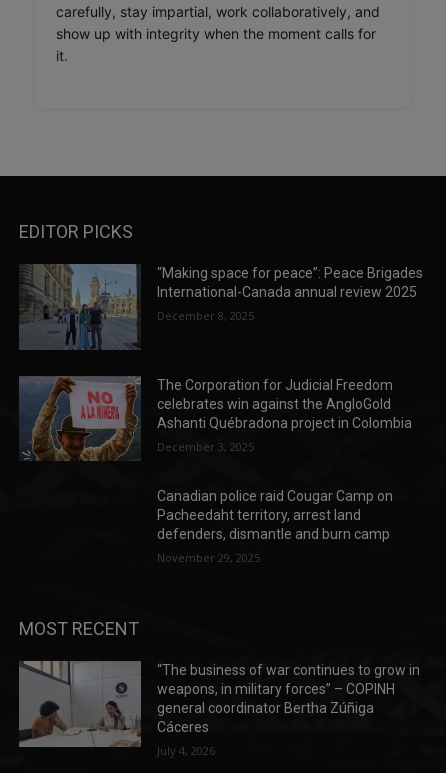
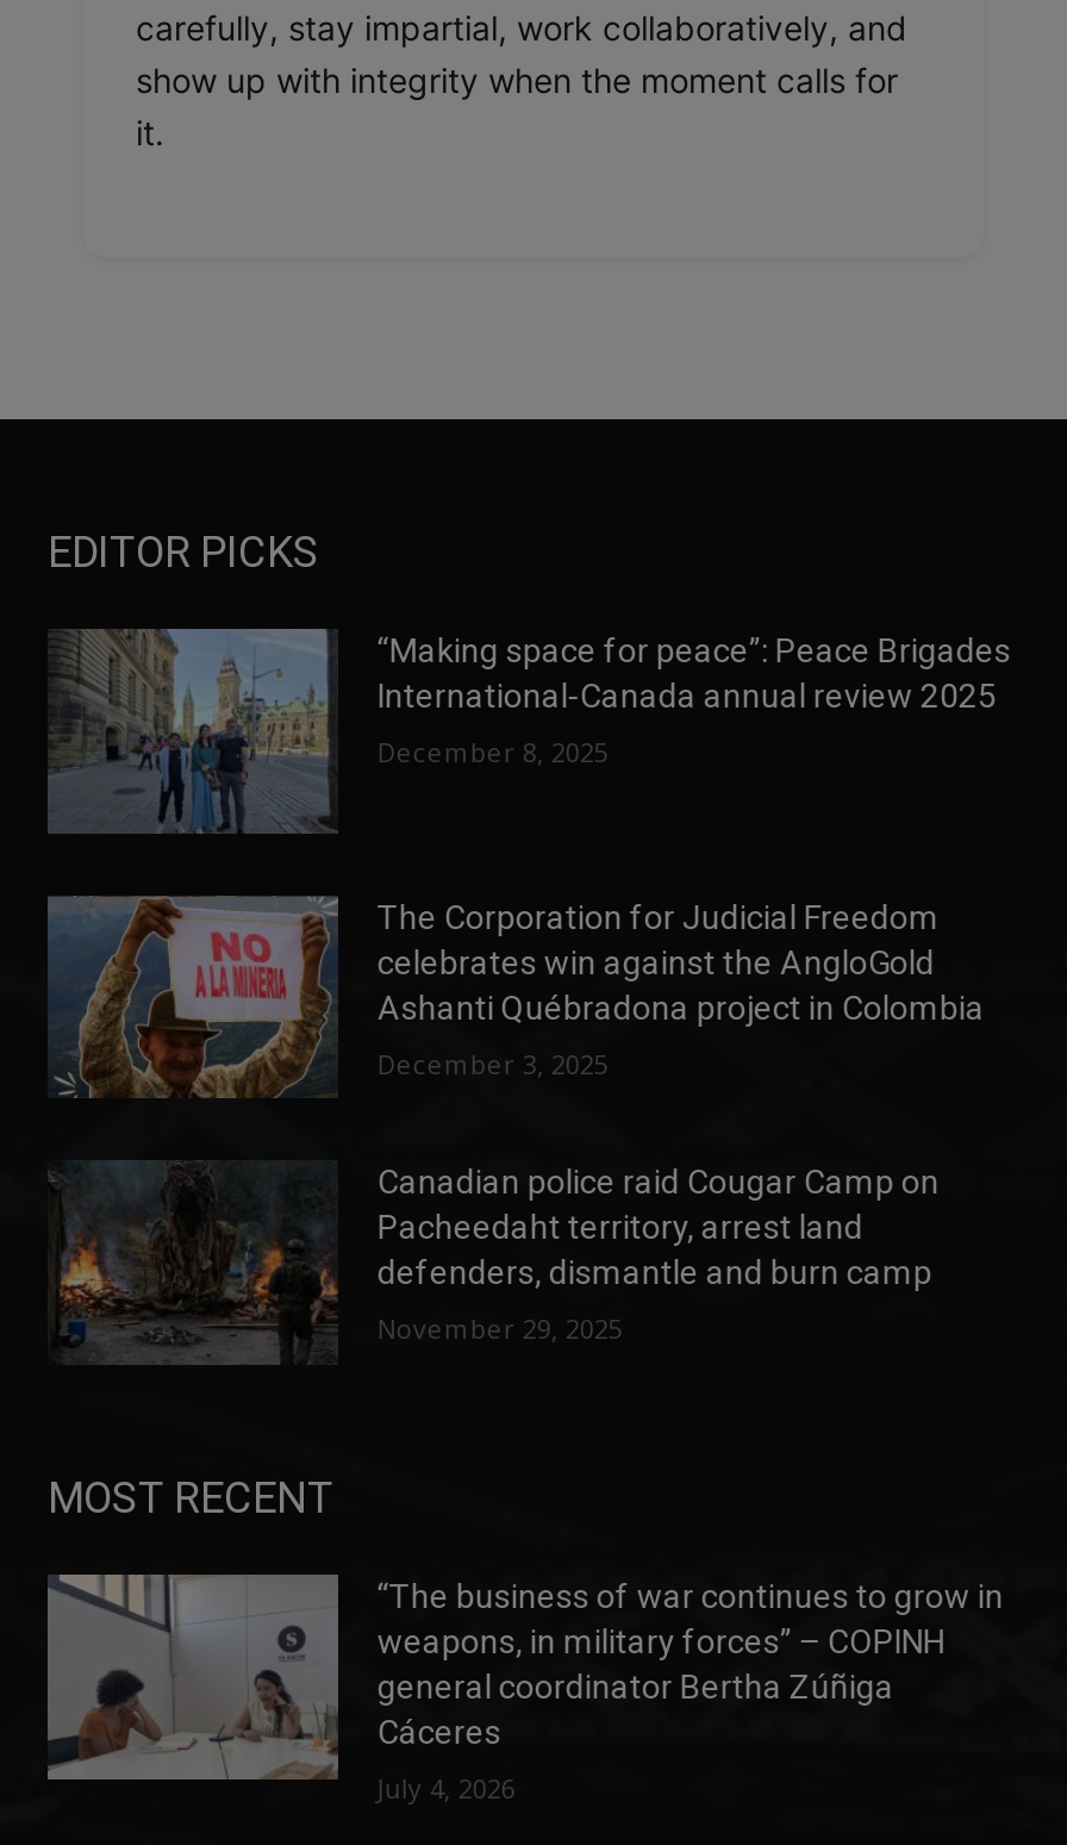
+ [image]
